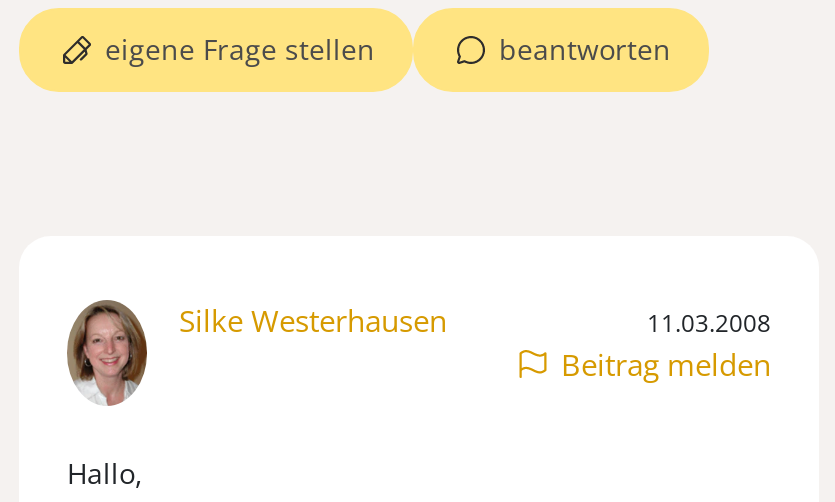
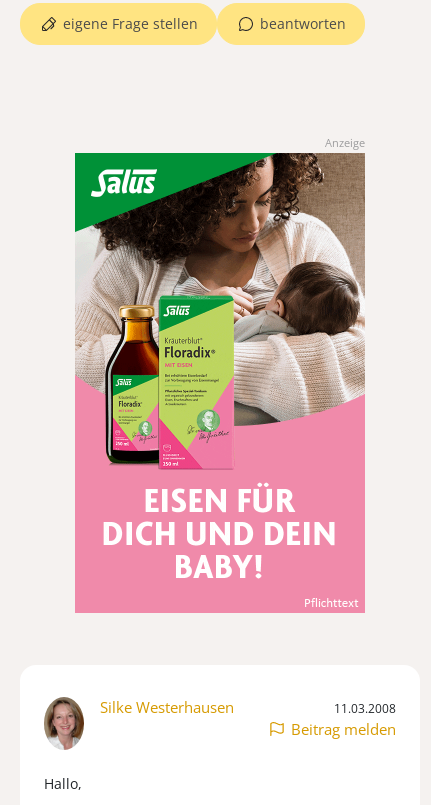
+ [image]

+ Anzeige
